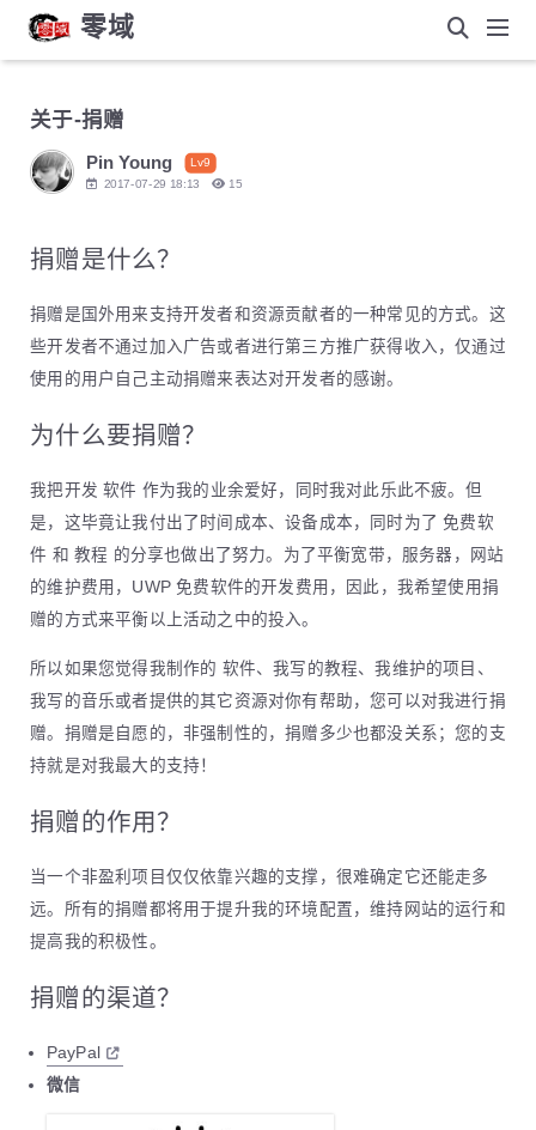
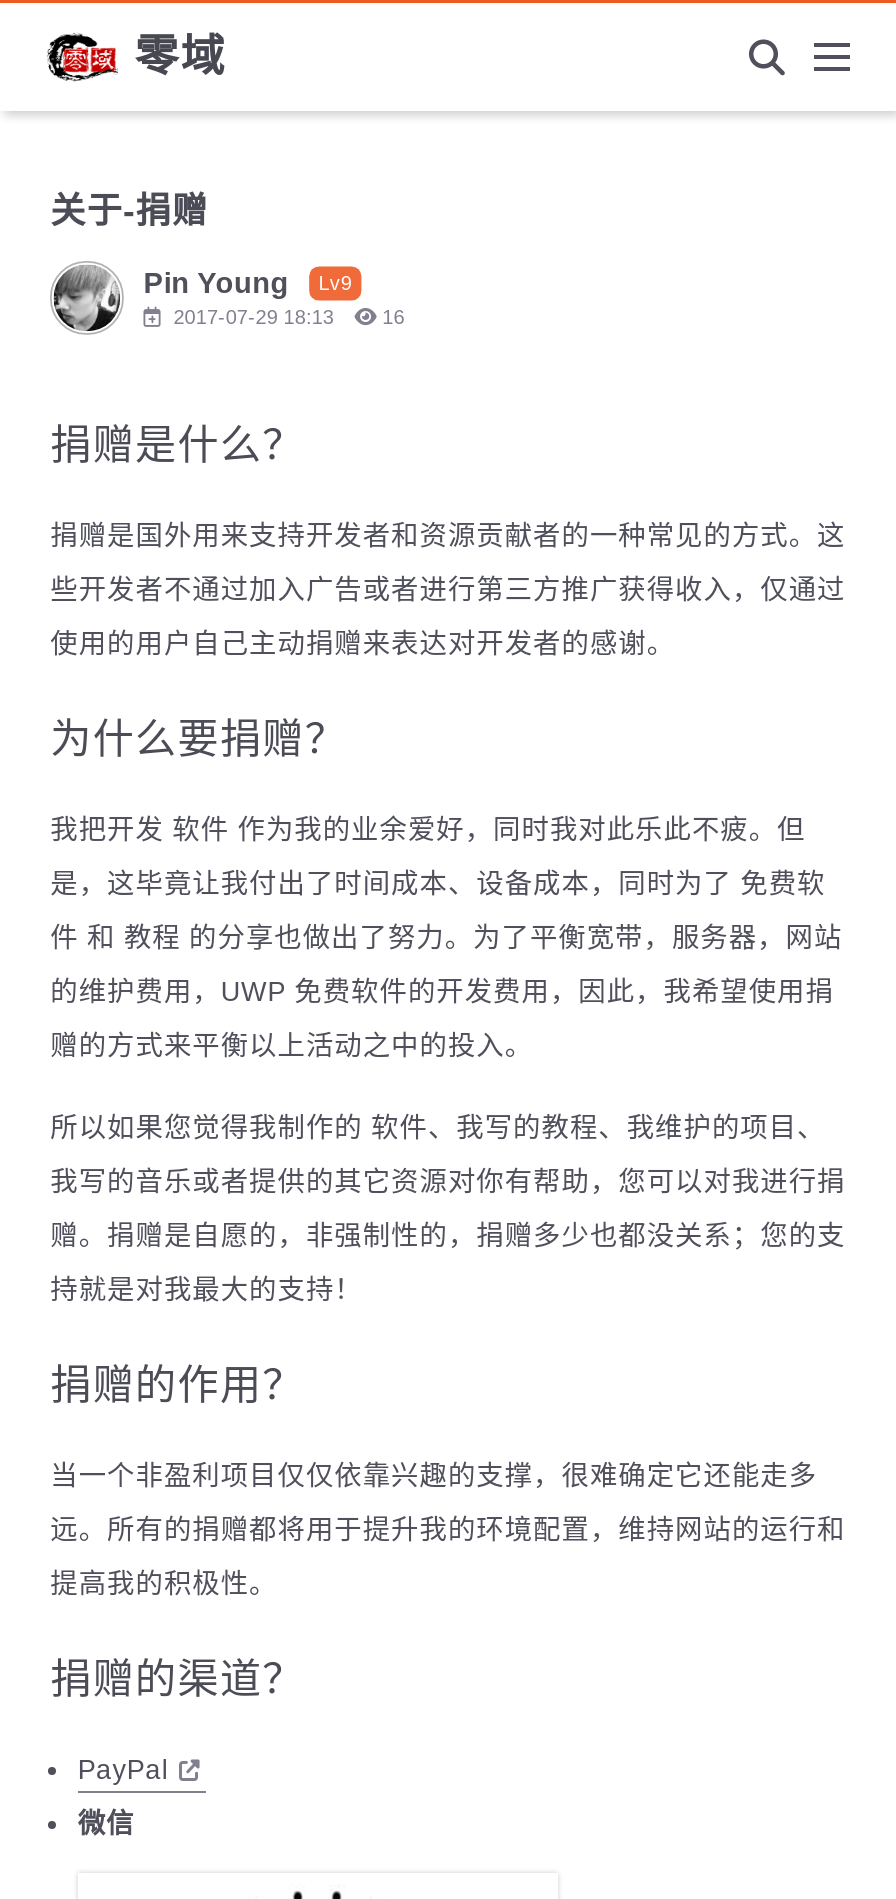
- 15
+ 16
